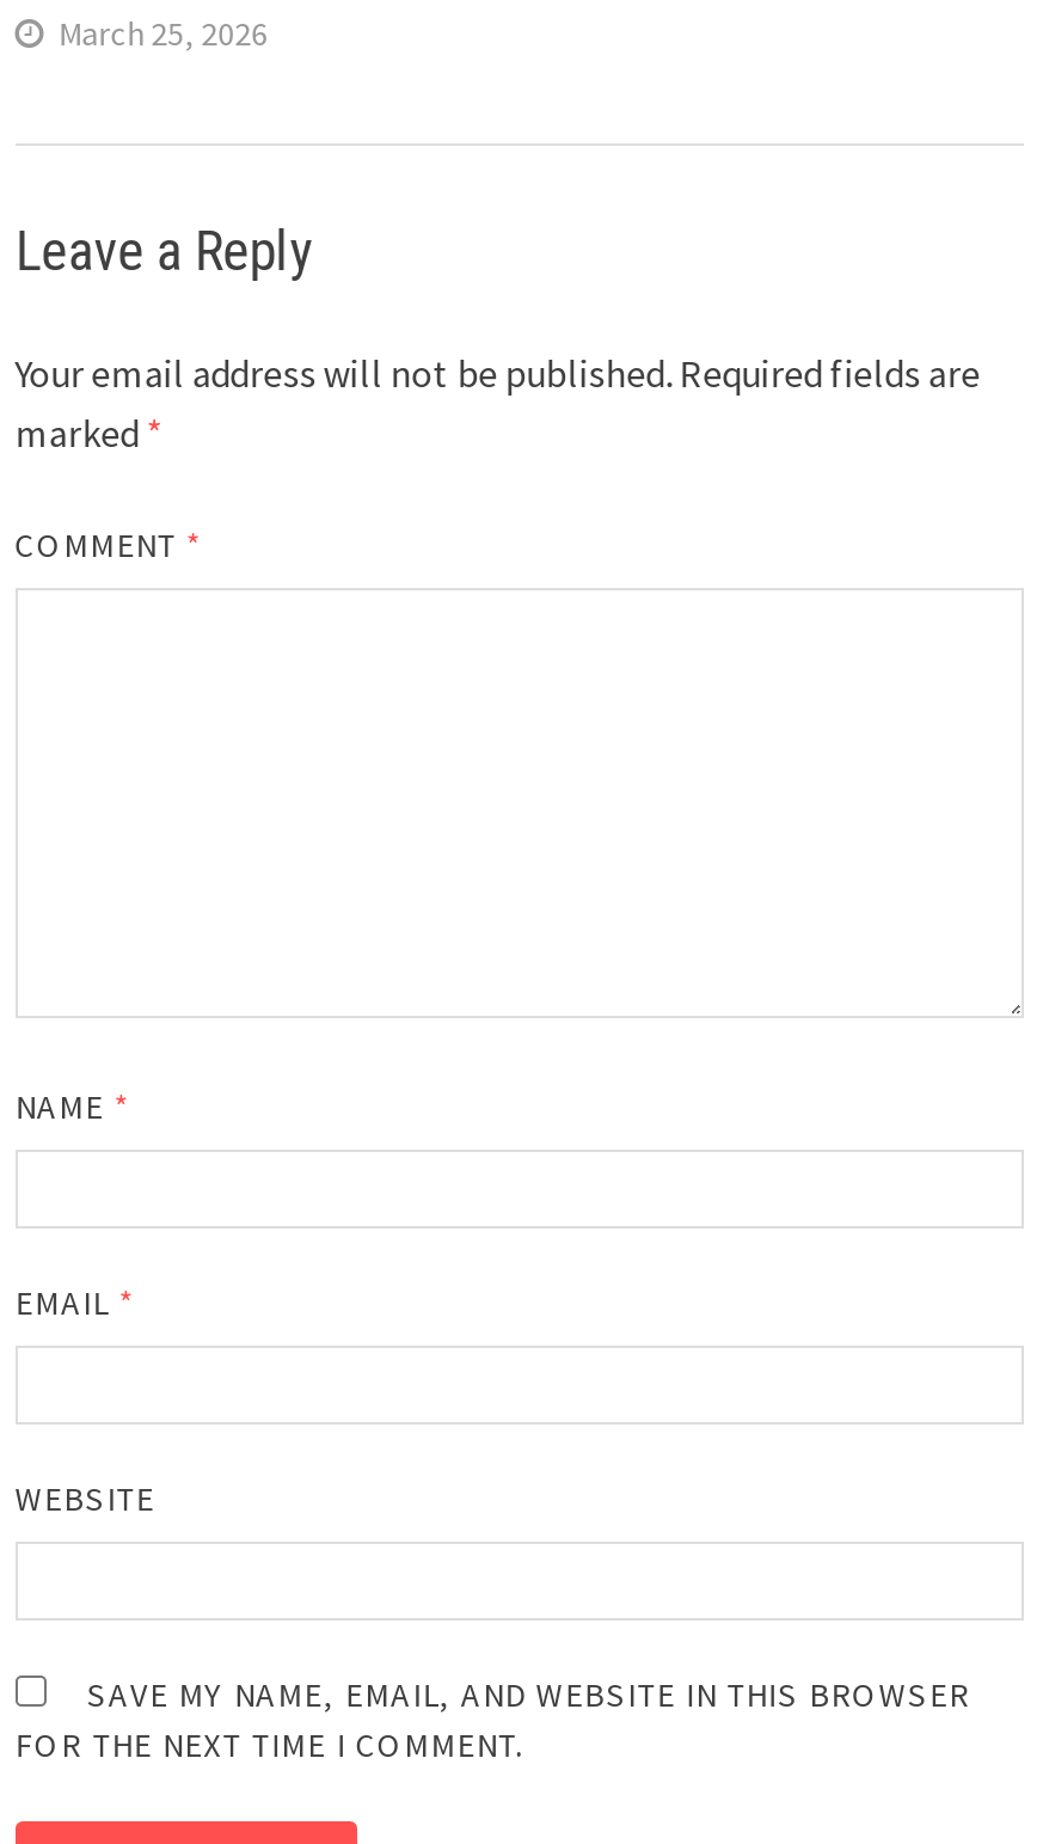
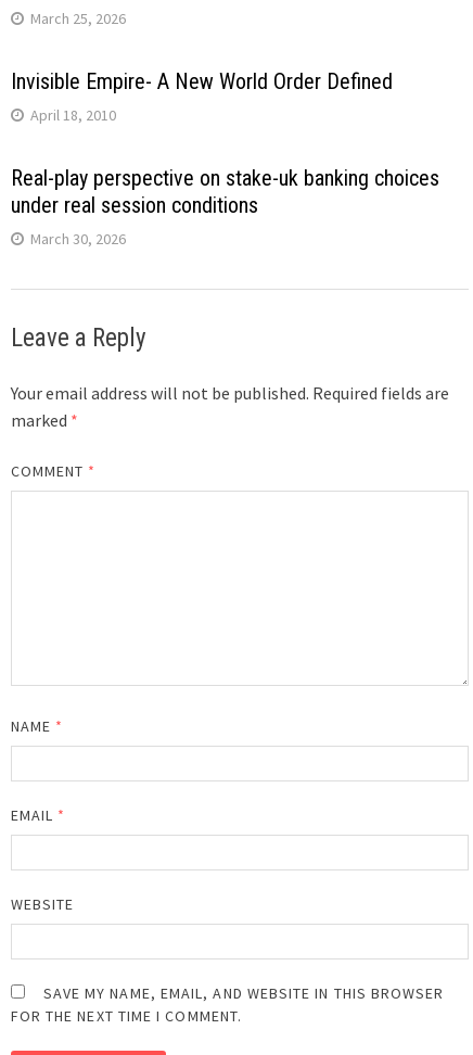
+ Invisible Empire- A New World Order Defined
+ April 18, 2010
+ Real-play perspective on stake-uk banking choices
+ under real session conditions
+ March 30, 2026
